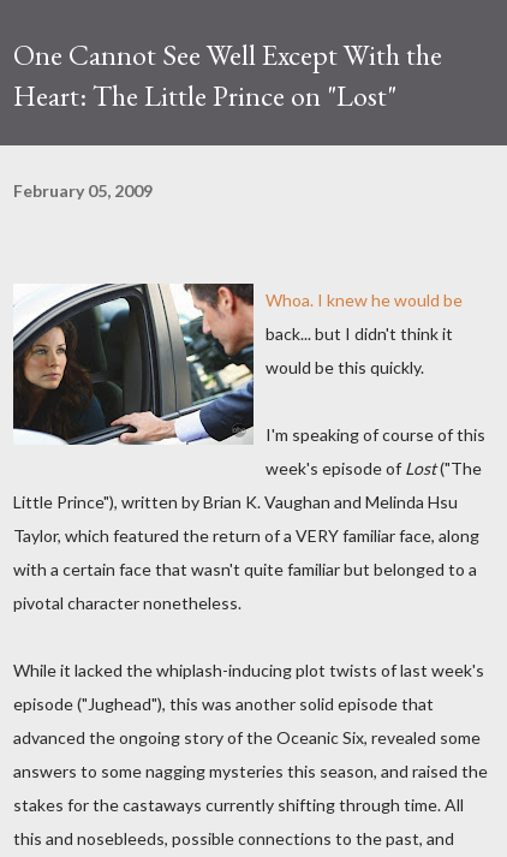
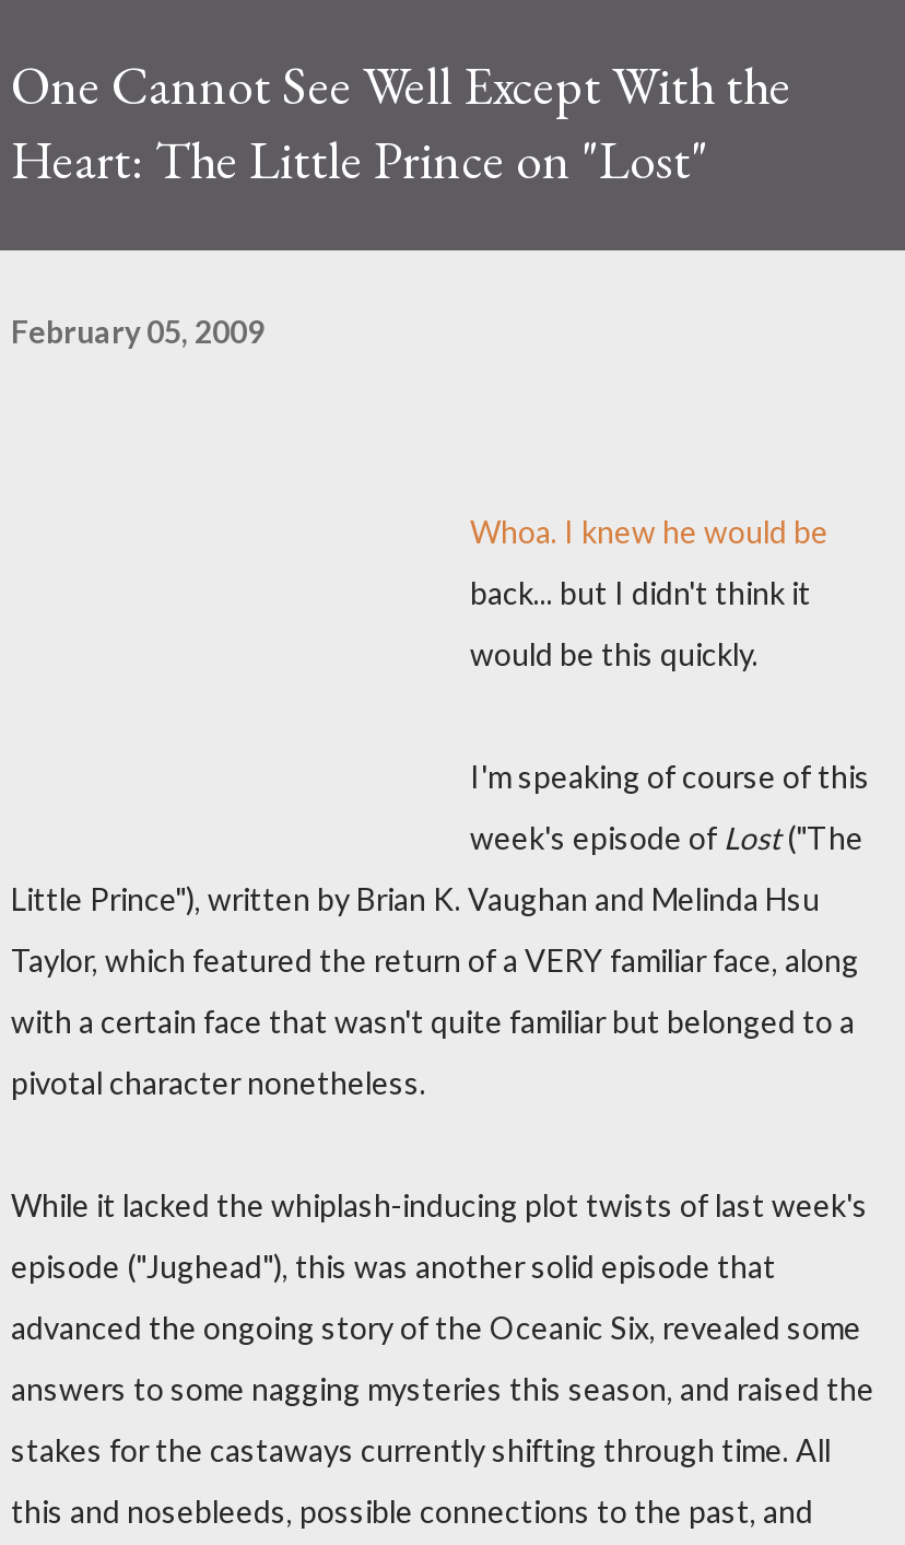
- [image]
